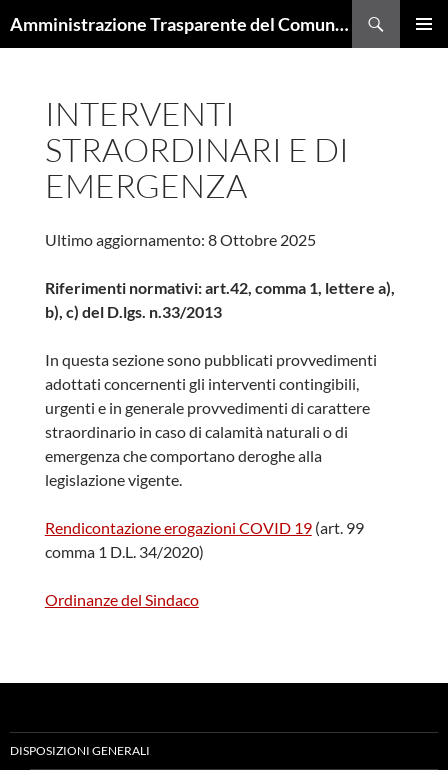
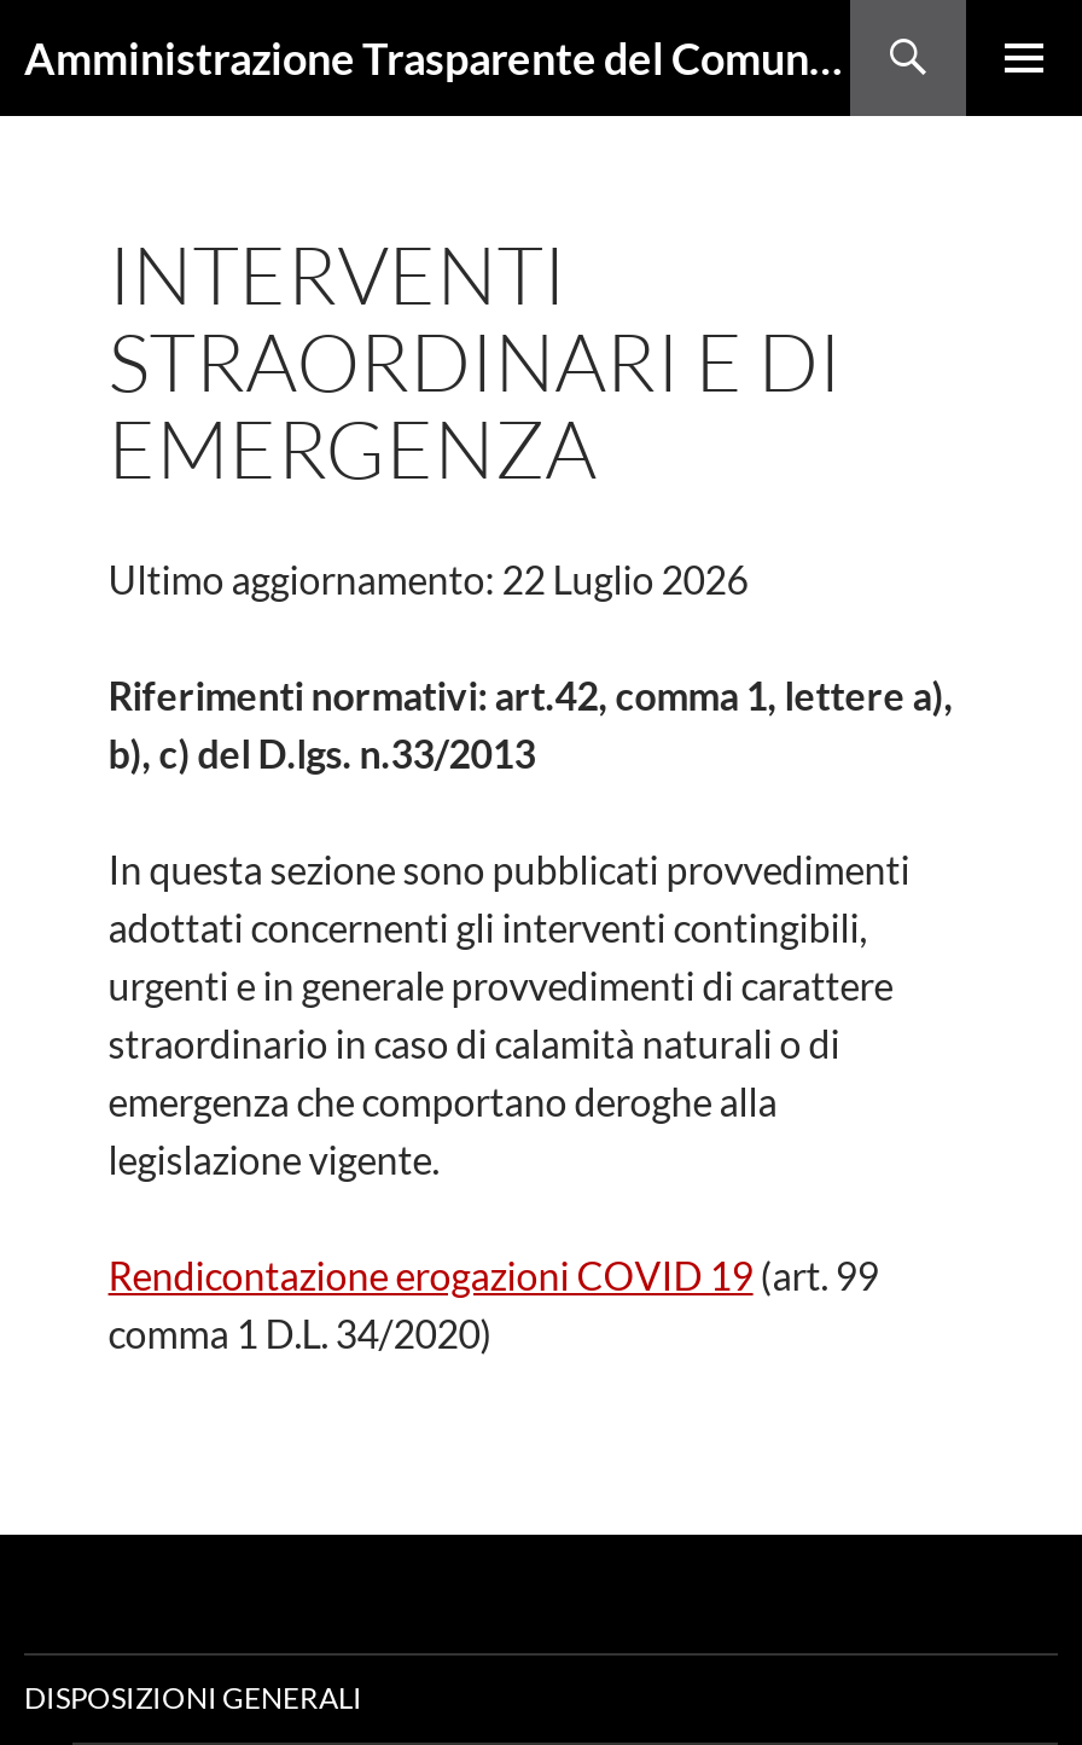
- Ultimo aggiornamento: 8 Ottobre 2025
+ Ultimo aggiornamento: 22 Luglio 2026

- Ordinanze del Sindaco
